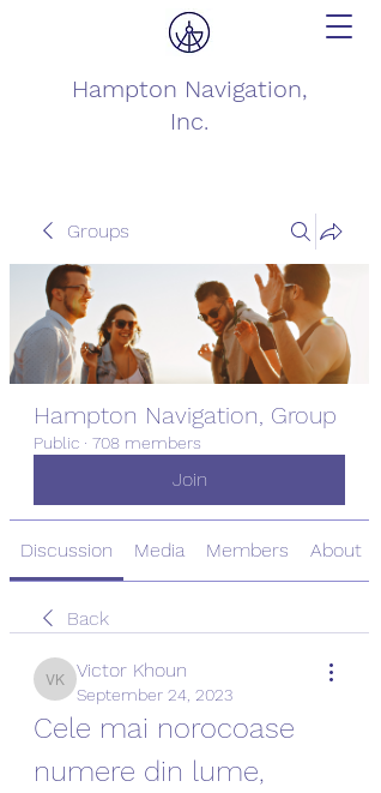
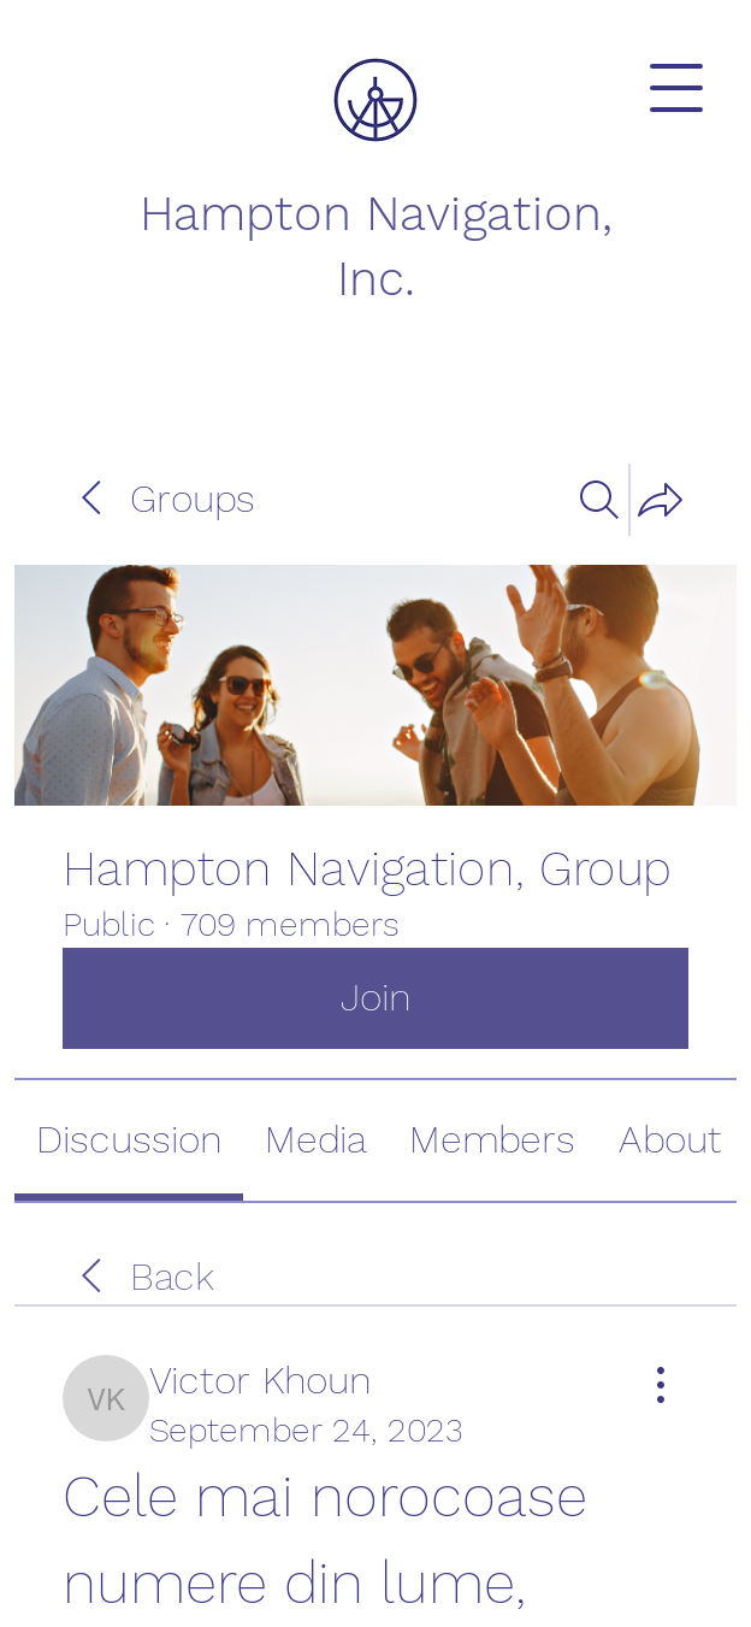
- Public · 708 members
+ Public · 709 members
